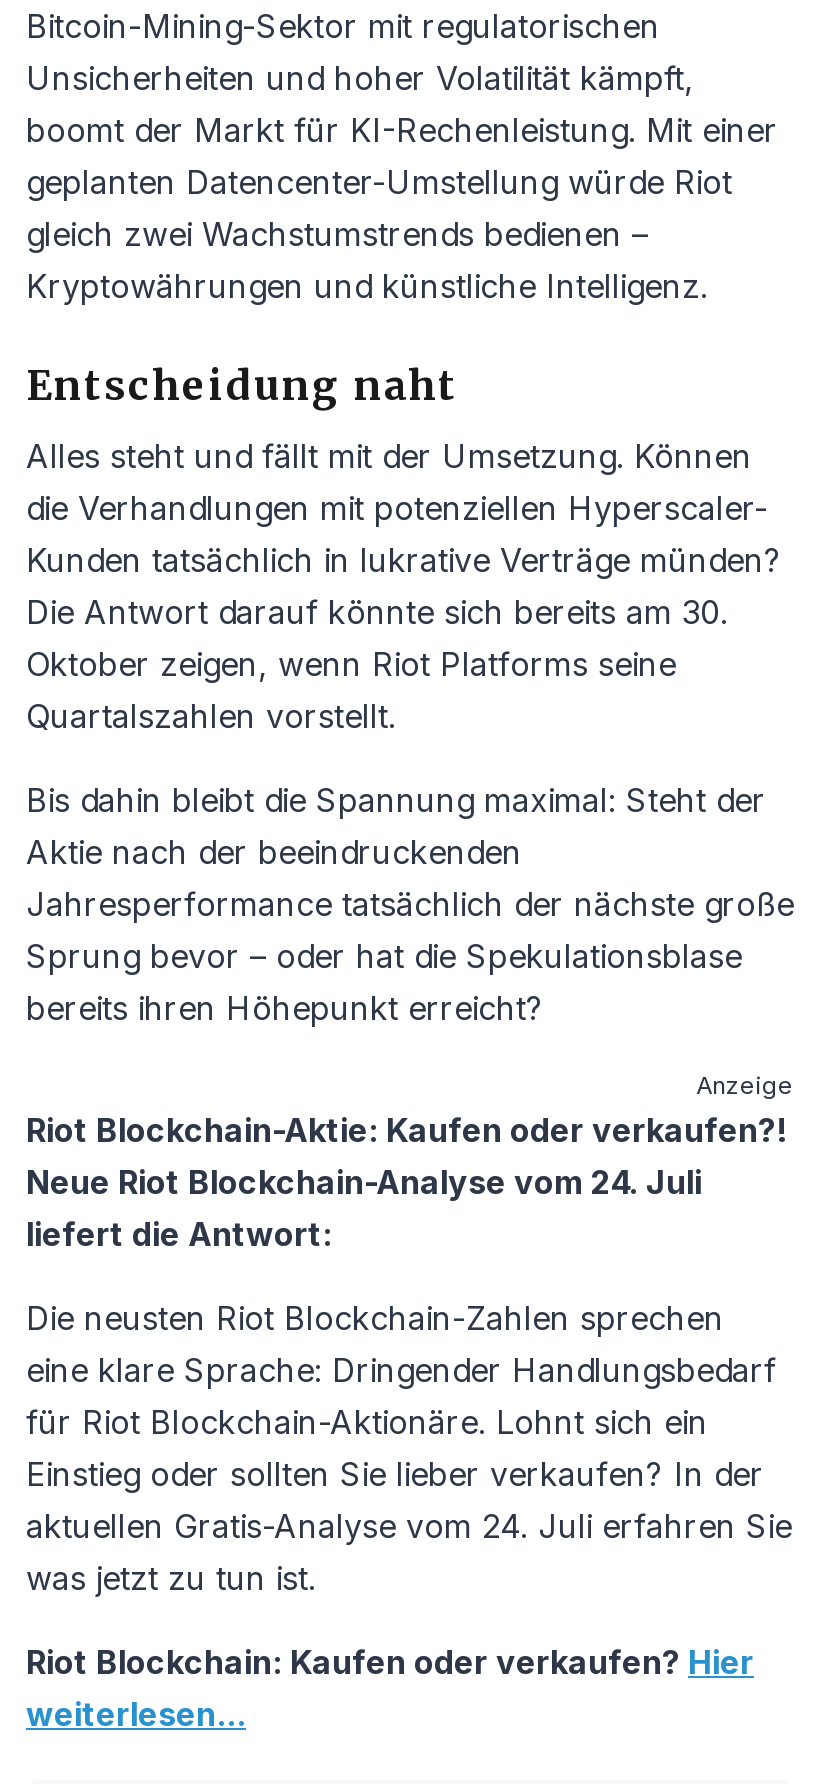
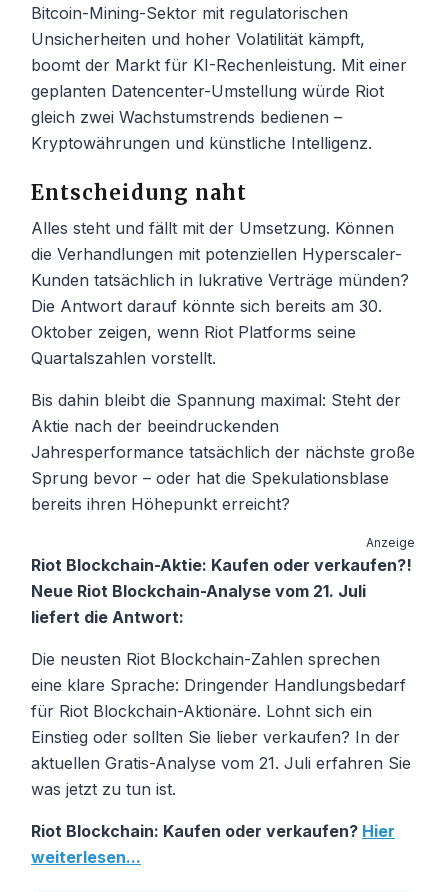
- Neue Riot Blockchain-Analyse vom 24. Juli
+ Neue Riot Blockchain-Analyse vom 21. Juli

- aktuellen Gratis-Analyse vom 24. Juli erfahren Sie
+ aktuellen Gratis-Analyse vom 21. Juli erfahren Sie
